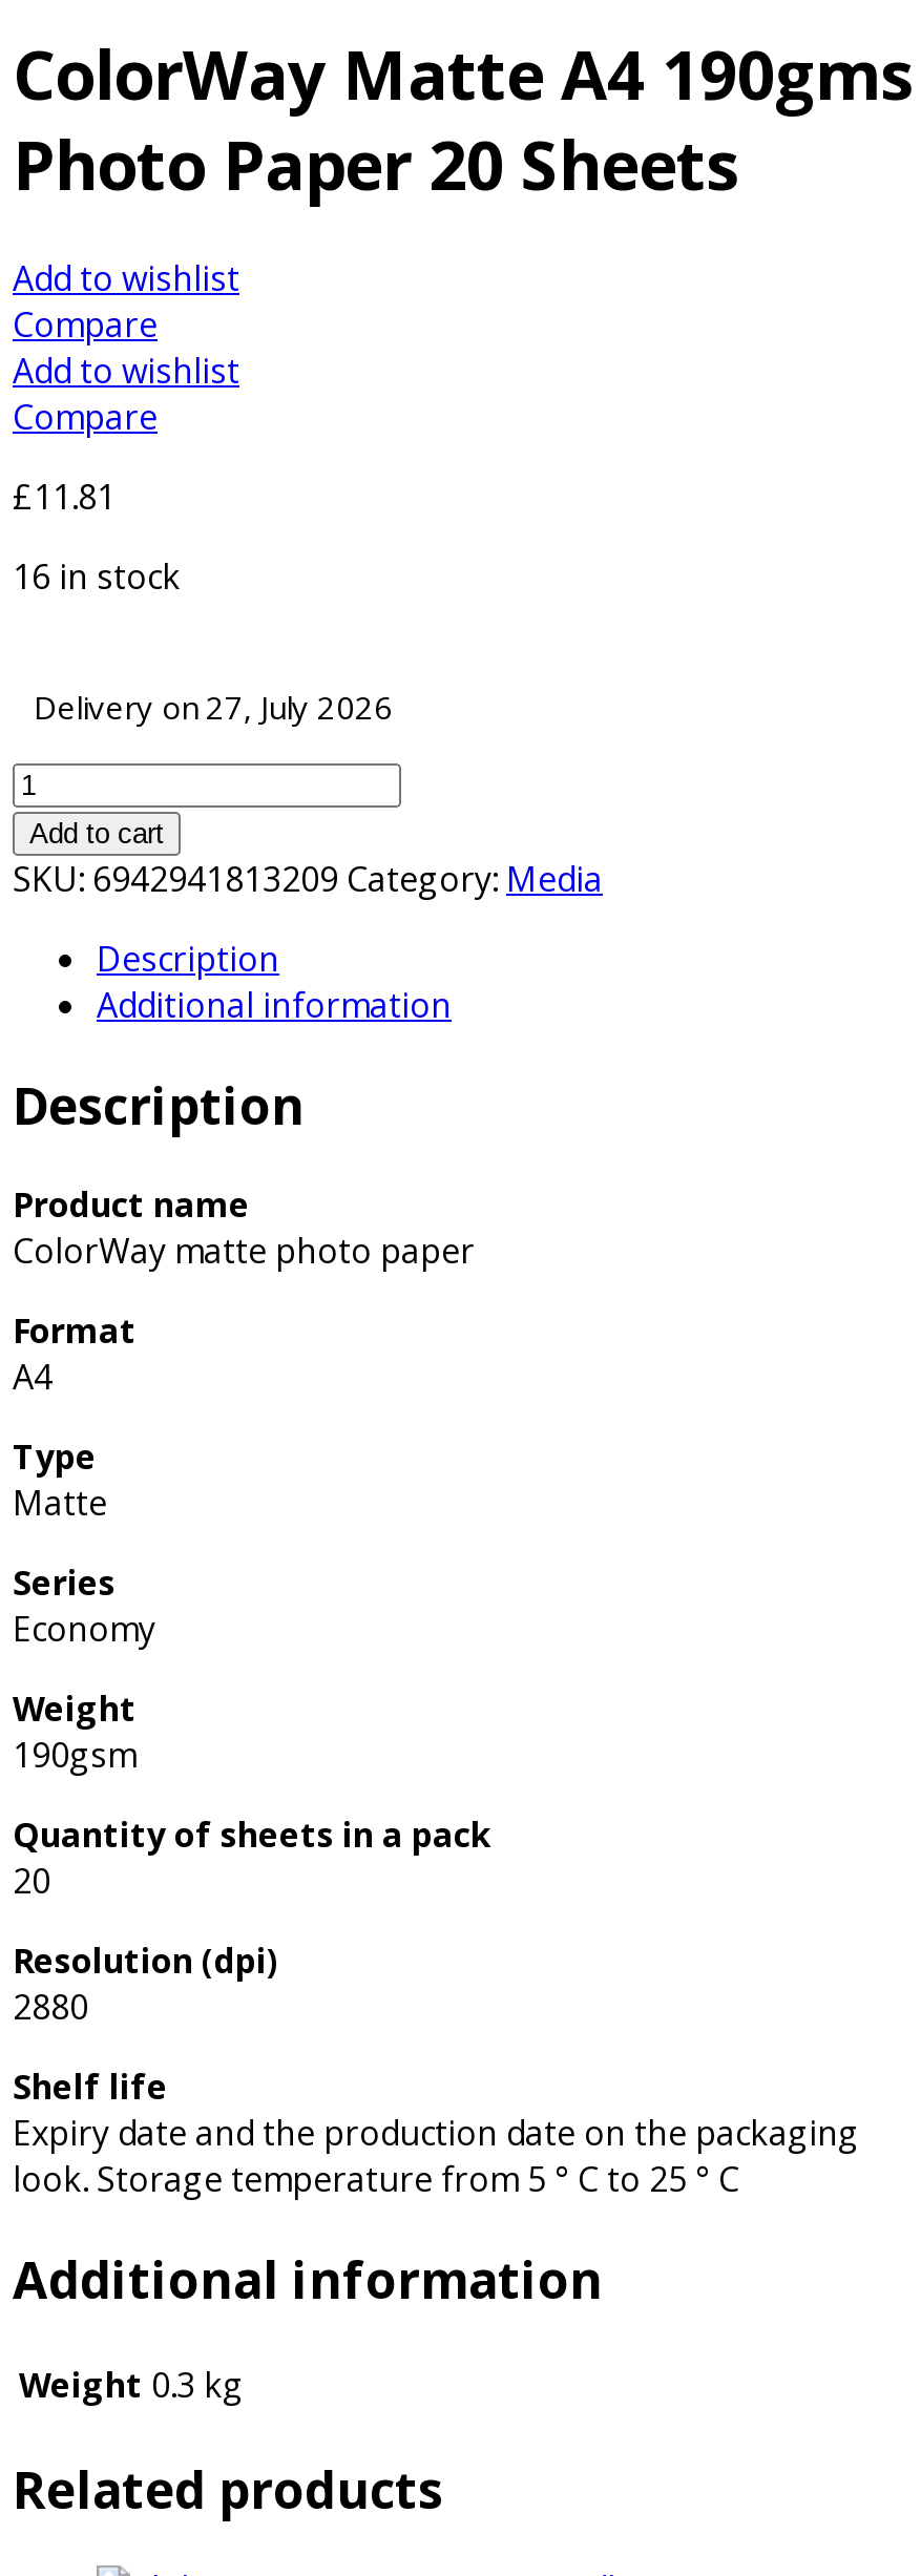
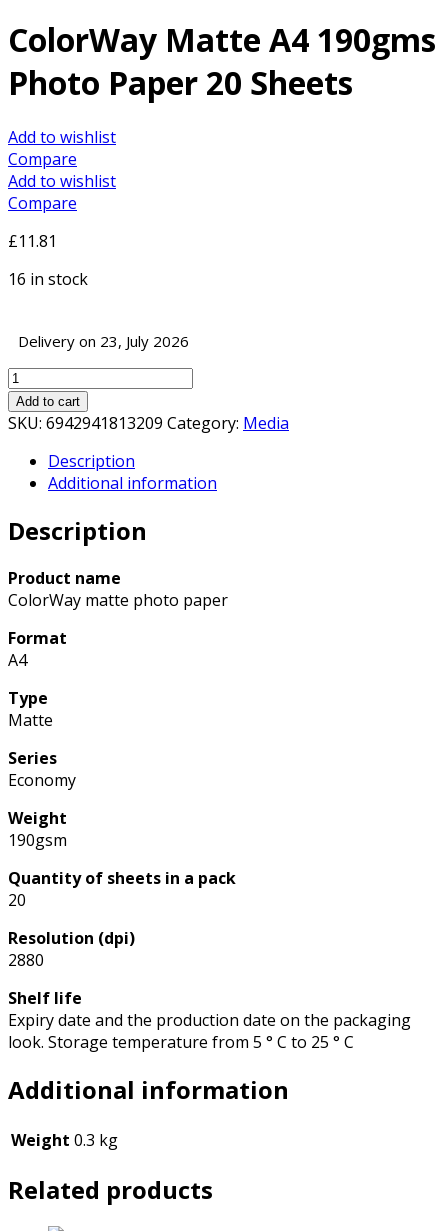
- Delivery on 27, July 2026
+ Delivery on 23, July 2026
